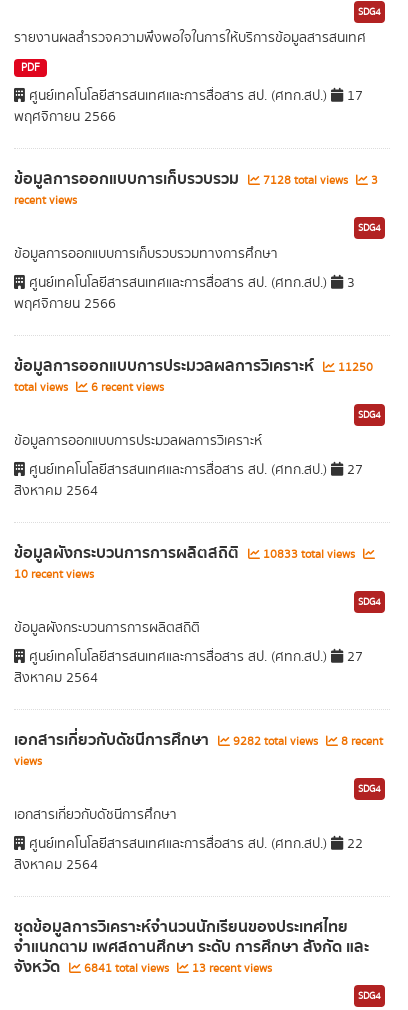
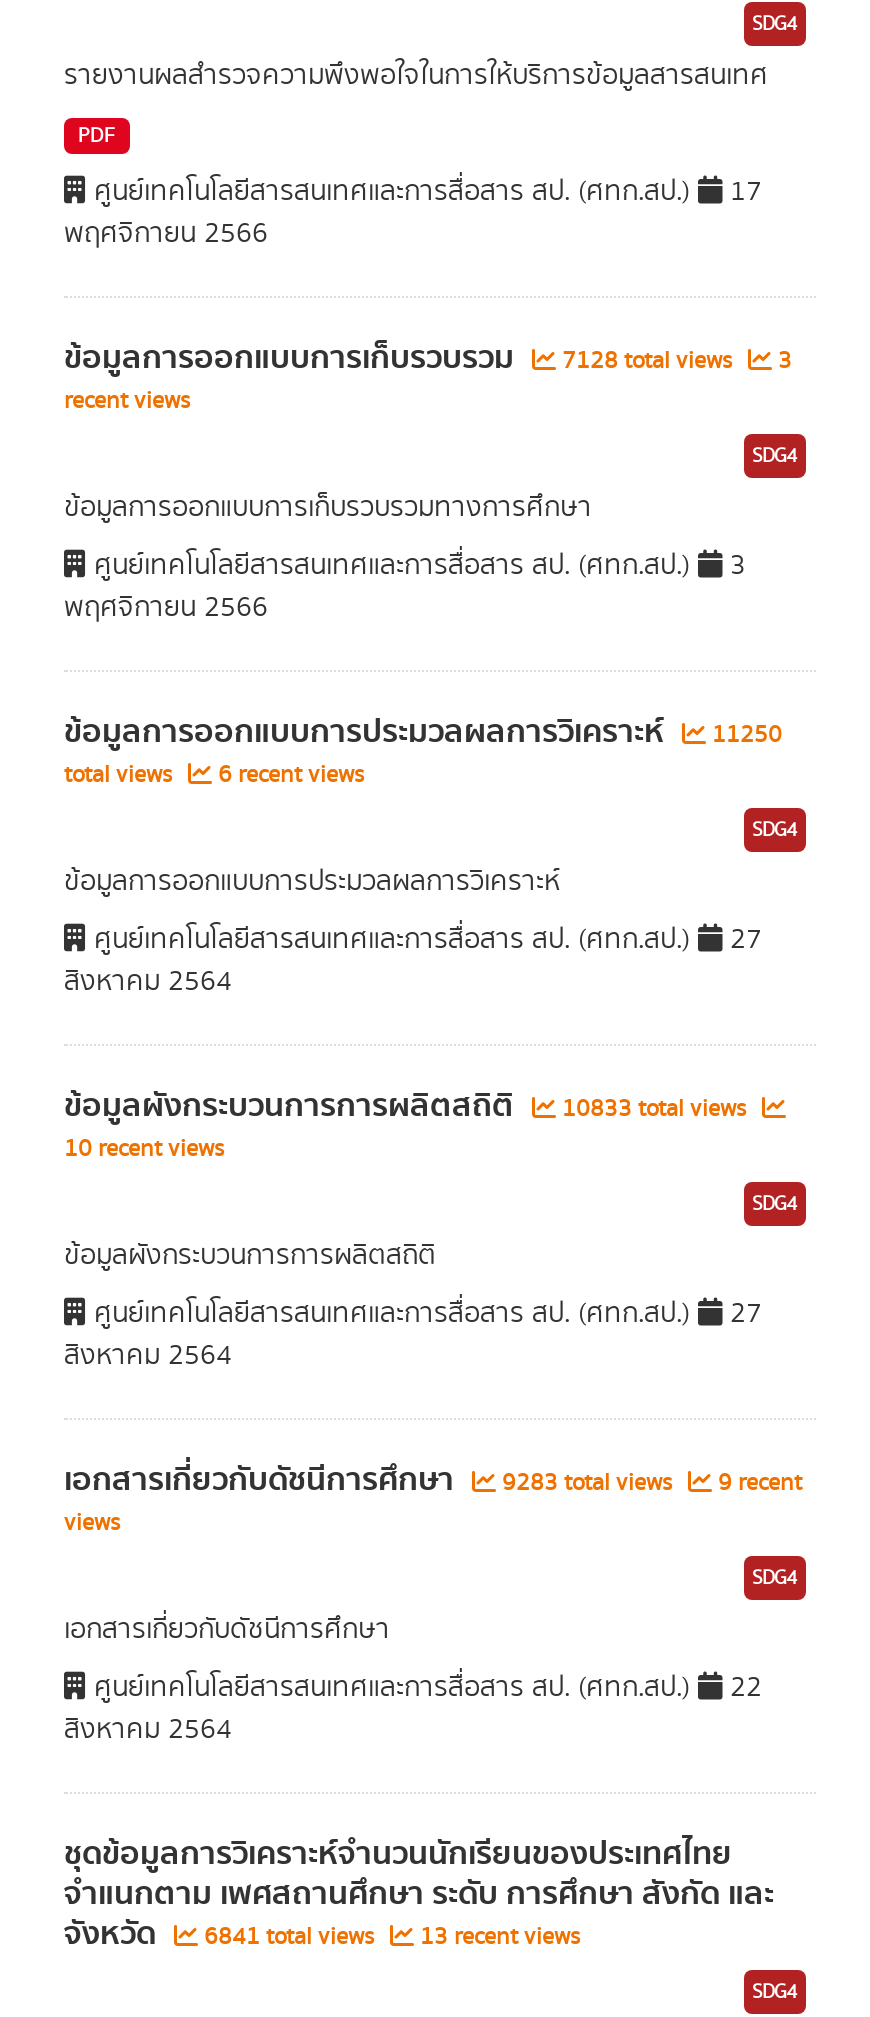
- 9282 total views
+ 9283 total views

- 8 recent
+ 9 recent
